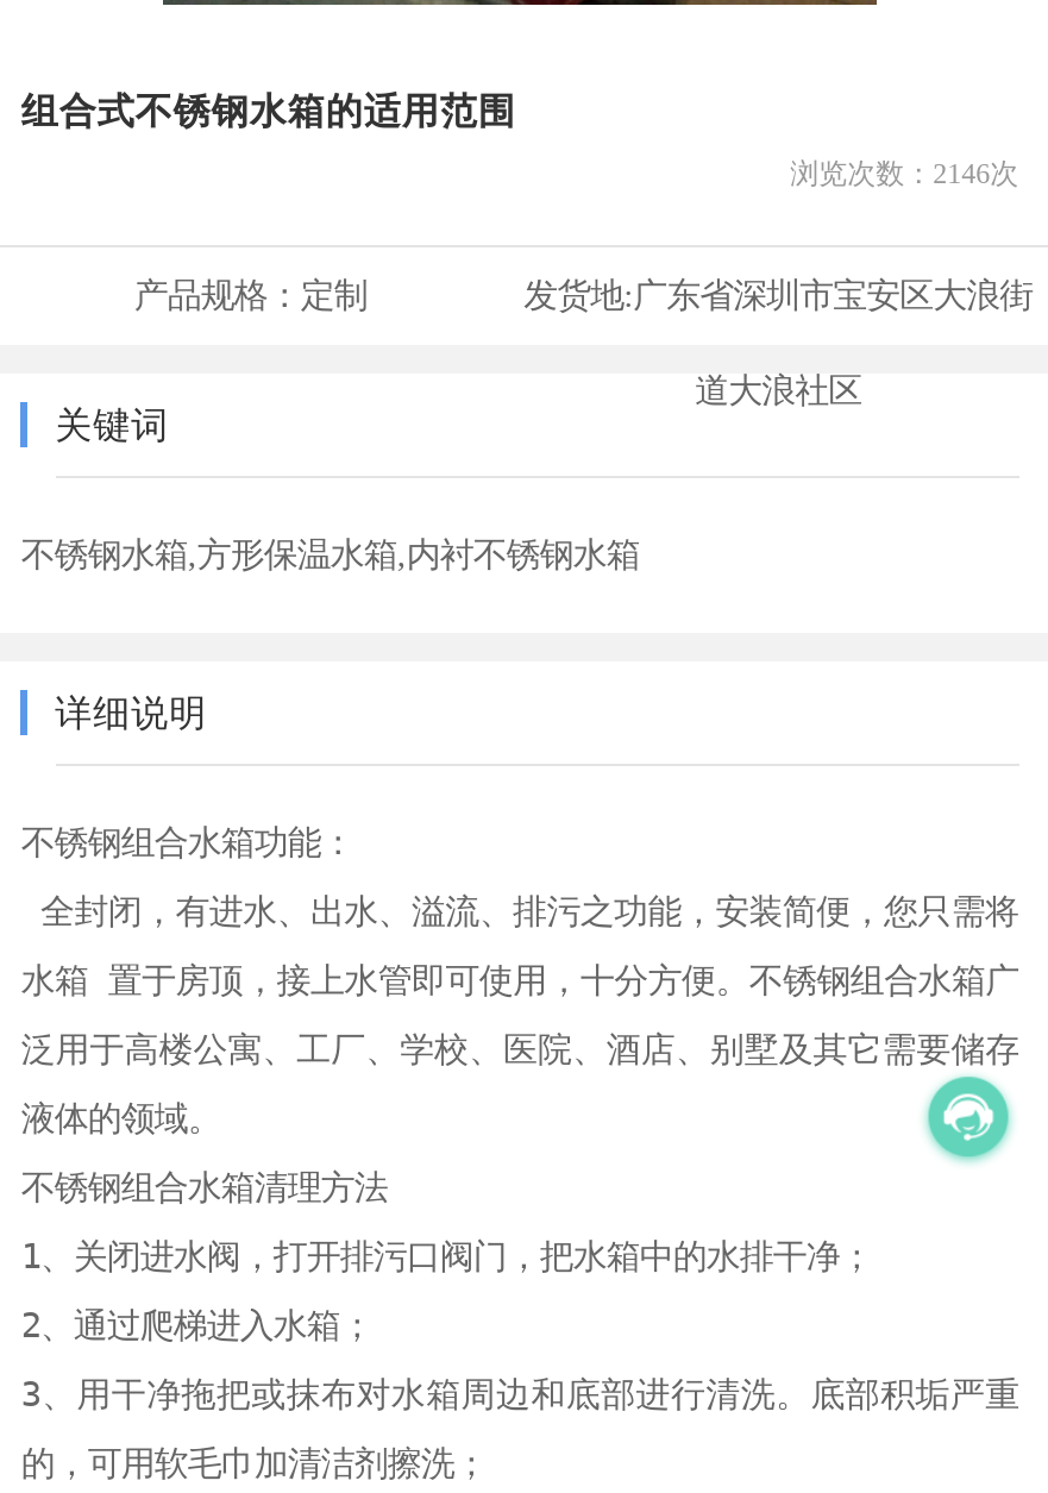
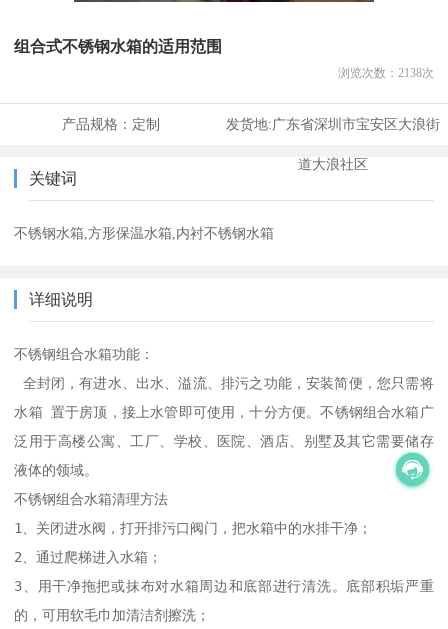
- 浏览次数：2146次
+ 浏览次数：2138次
